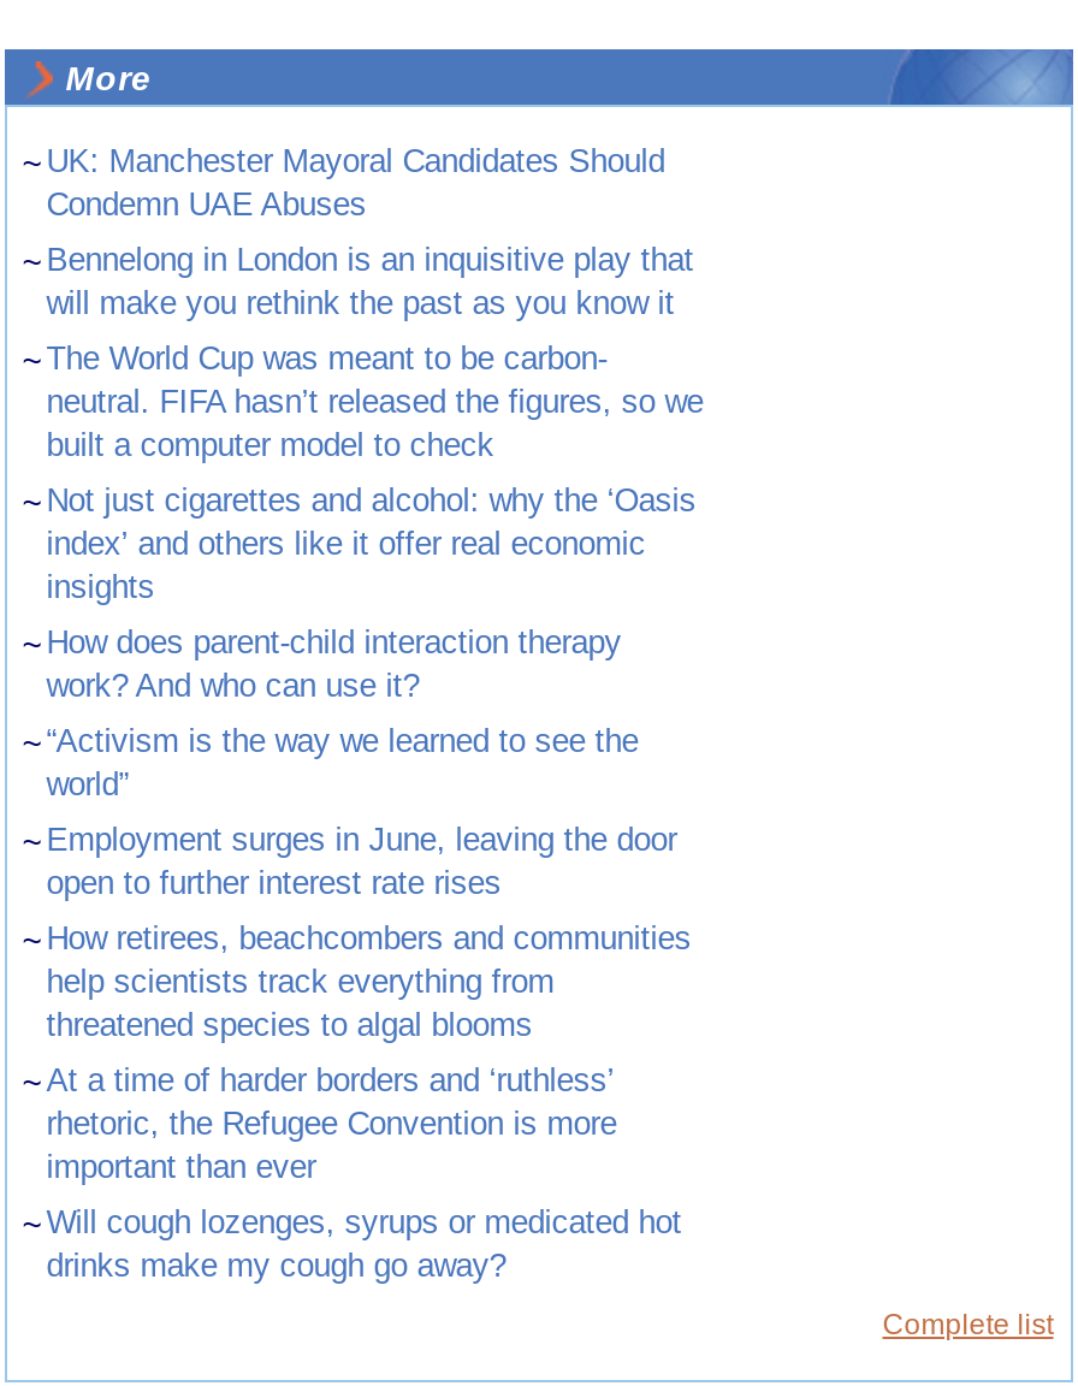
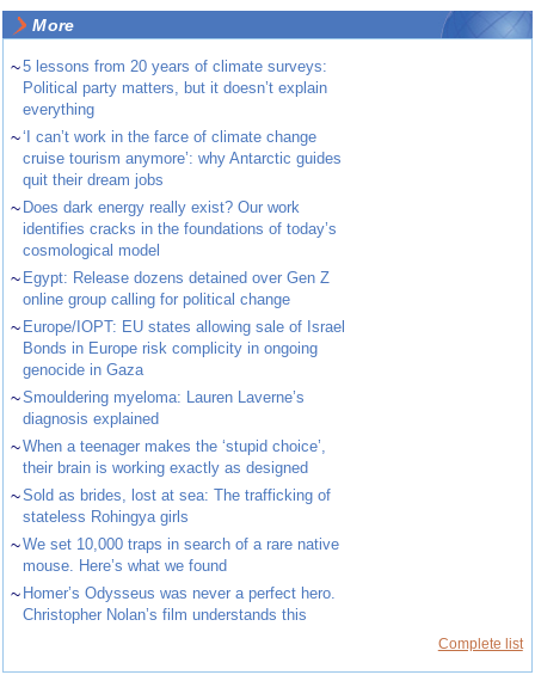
- ~ UK: Manchester Mayoral Candidates Should
- Condemn UAE Abuses
+ ~ 5 lessons from 20 years of climate surveys:
+ Political party matters, but it doesn’t explain
+ everything

- ~ Bennelong in London is an inquisitive play that
- will make you rethink the past as you know it
+ ~ ‘I can’t work in the farce of climate change
+ cruise tourism anymore’: why Antarctic guides
+ quit their dream jobs

- ~ The World Cup was meant to be carbon-
- neutral. FIFA hasn’t released the figures, so we
- built a computer model to check
+ ~ Does dark energy really exist? Our work
+ identifies cracks in the foundations of today’s
+ cosmological model

- ~ Not just cigarettes and alcohol: why the ‘Oasis
- index’ and others like it offer real economic
- insights
+ ~ Egypt: Release dozens detained over Gen Z
+ online group calling for political change

- ~ How does parent-child interaction therapy
- work? And who can use it?
+ ~ Europe/IOPT: EU states allowing sale of Israel
+ Bonds in Europe risk complicity in ongoing
+ genocide in Gaza

- ~ “Activism is the way we learned to see the
- world”
+ ~ Smouldering myeloma: Lauren Laverne’s
+ diagnosis explained

- ~ Employment surges in June, leaving the door
- open to further interest rate rises
+ ~ When a teenager makes the ‘stupid choice’,
+ their brain is working exactly as designed

- ~ How retirees, beachcombers and communities
- help scientists track everything from
- threatened species to algal blooms
+ ~ Sold as brides, lost at sea: The trafficking of
+ stateless Rohingya girls

- ~ At a time of harder borders and ‘ruthless’
- rhetoric, the Refugee Convention is more
- important than ever
+ ~ We set 10,000 traps in search of a rare native
+ mouse. Here’s what we found

- ~ Will cough lozenges, syrups or medicated hot
- drinks make my cough go away?
+ ~ Homer’s Odysseus was never a perfect hero.
+ Christopher Nolan’s film understands this
